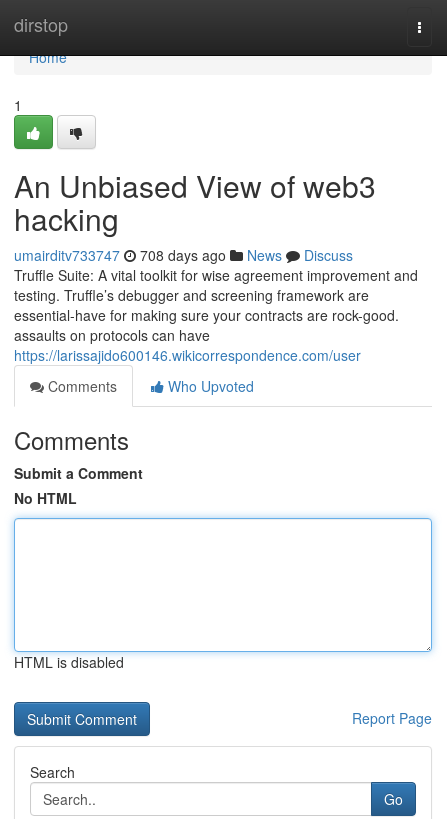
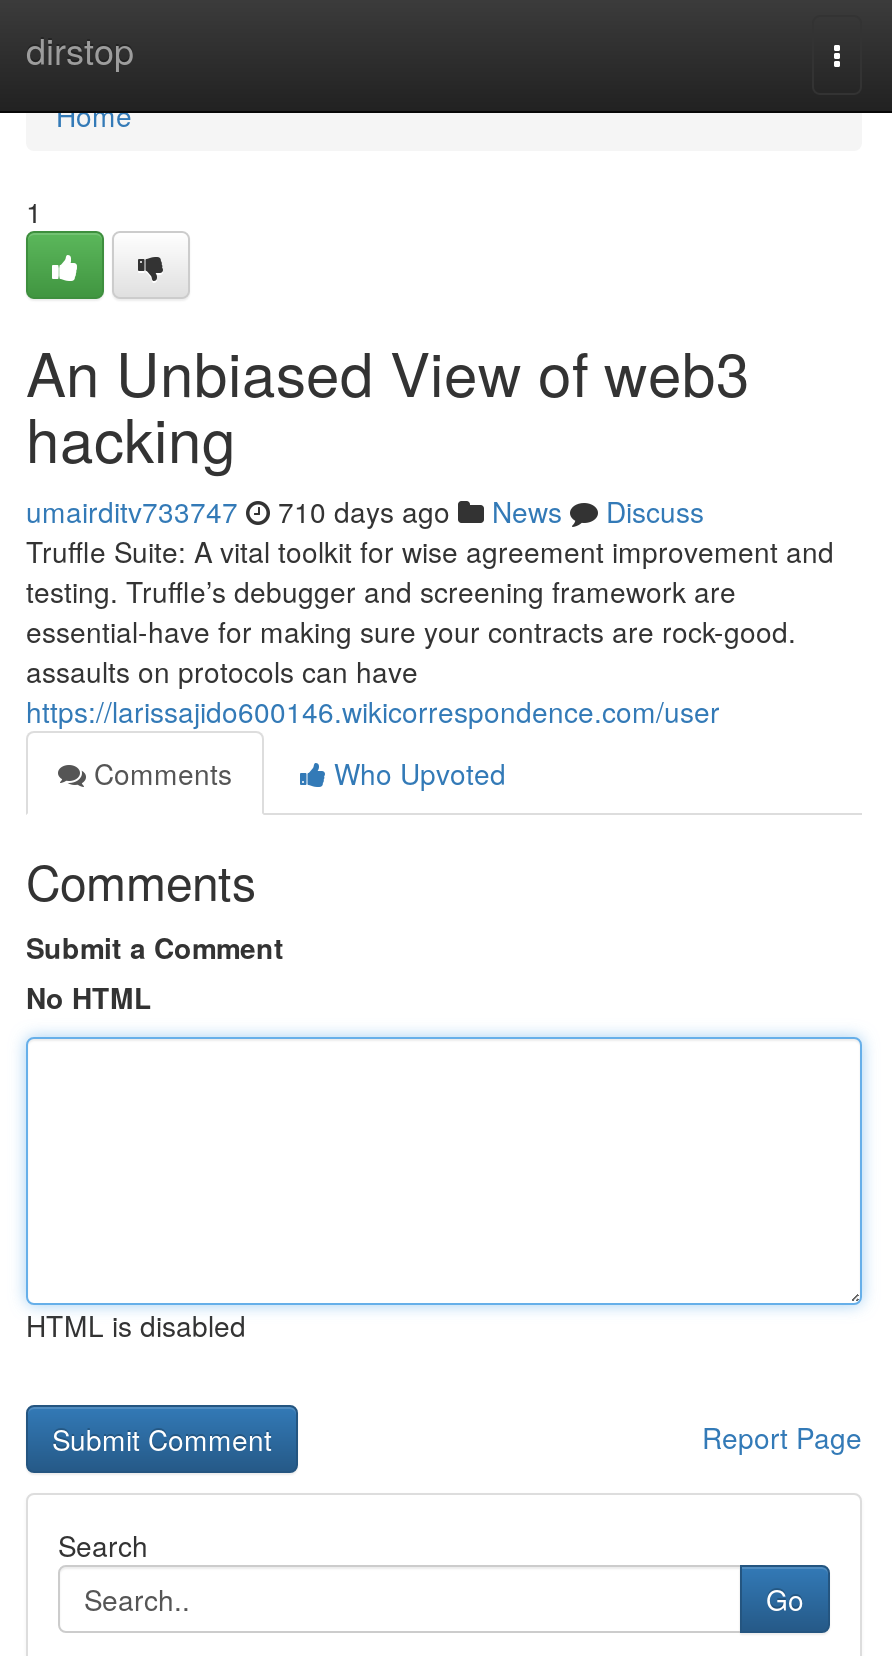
- umairditv733747 708 days ago News Discuss
+ umairditv733747 710 days ago News Discuss
